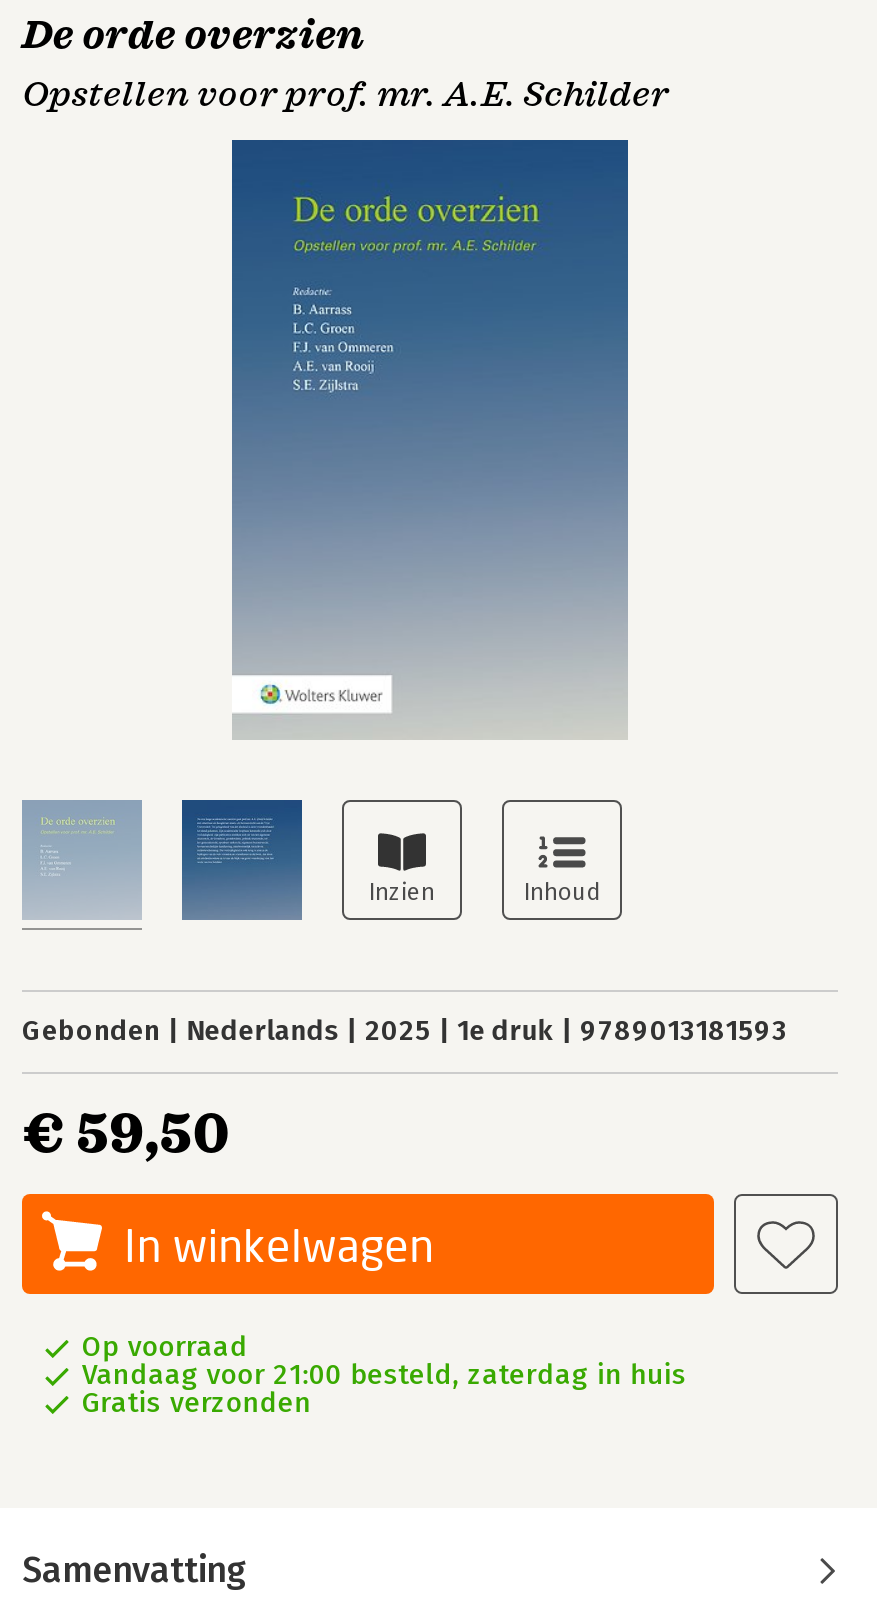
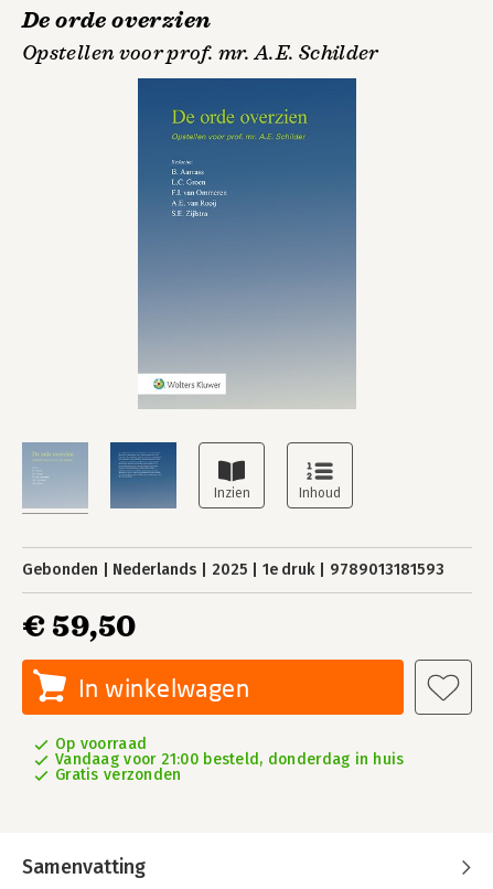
- Vandaag voor 21:00 besteld, zaterdag in huis
+ Vandaag voor 21:00 besteld, donderdag in huis
